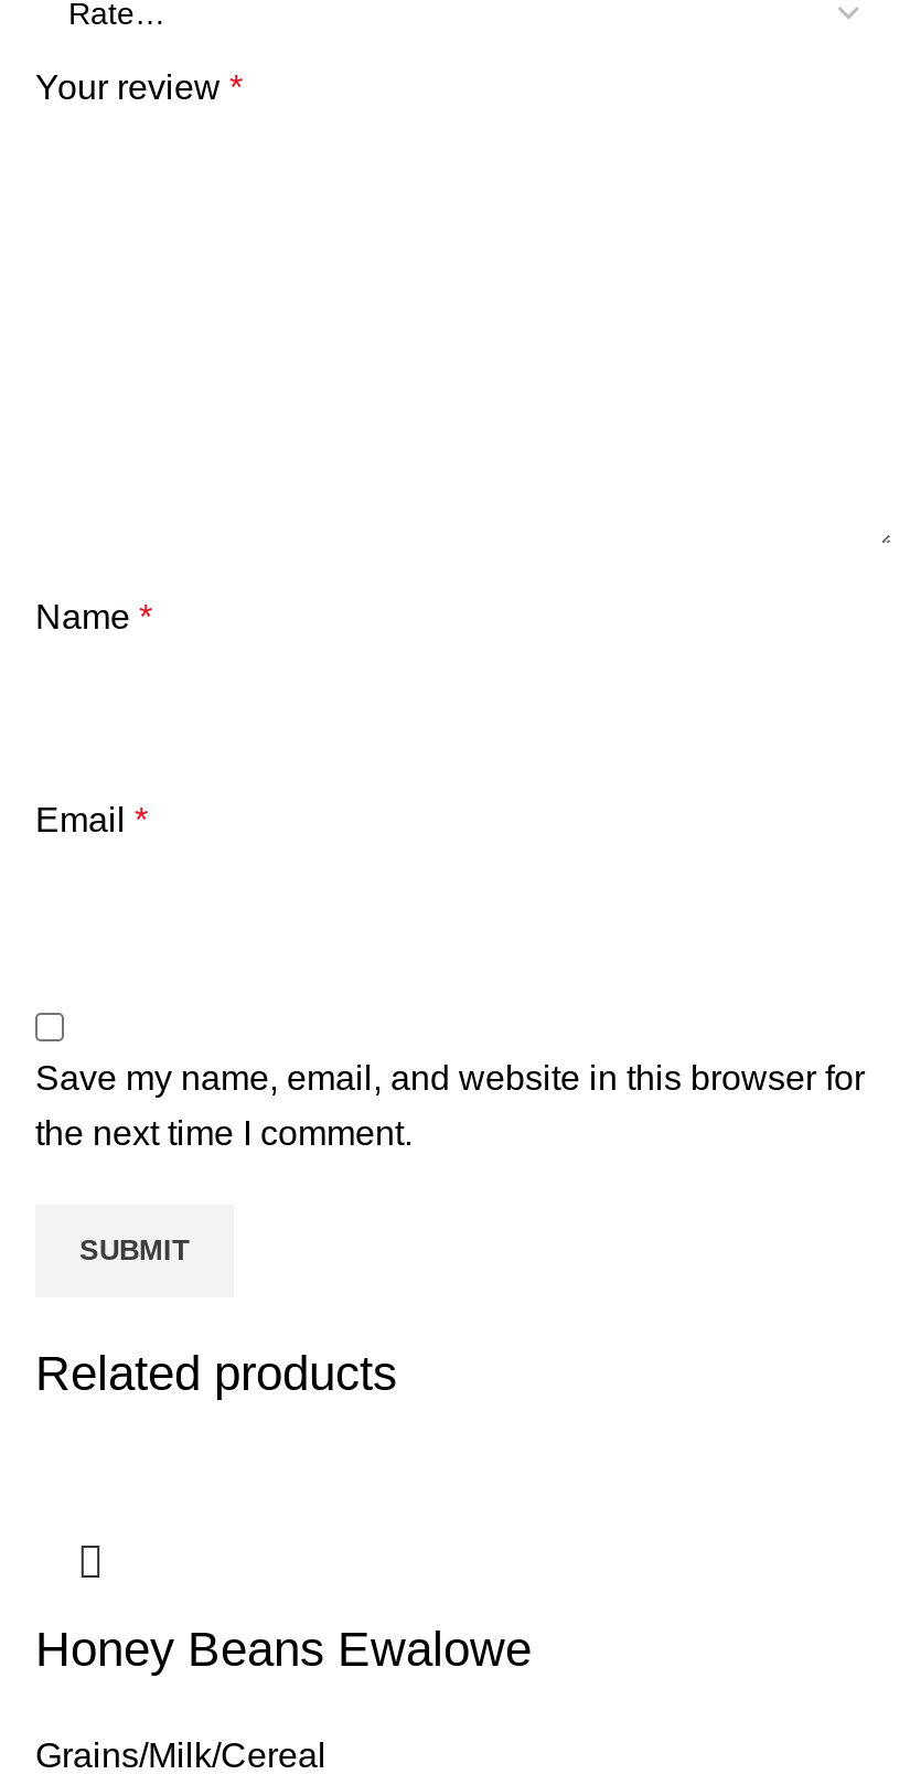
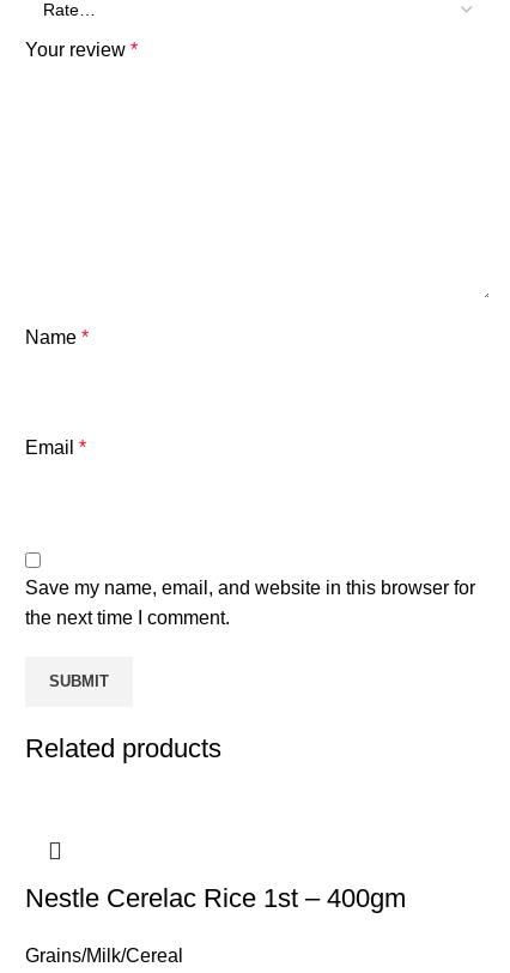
- Honey Beans Ewalowe
+ Nestle Cerelac Rice 1st – 400gm
